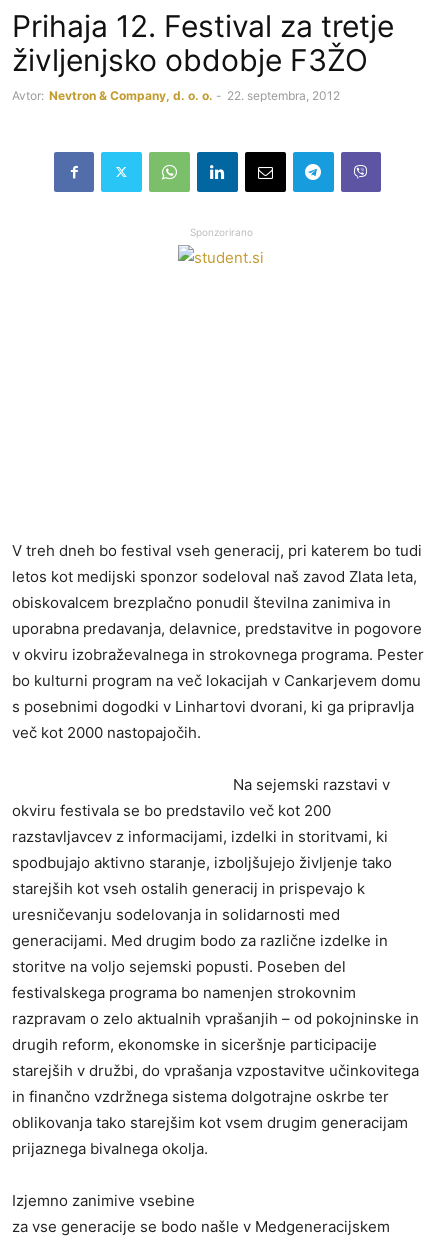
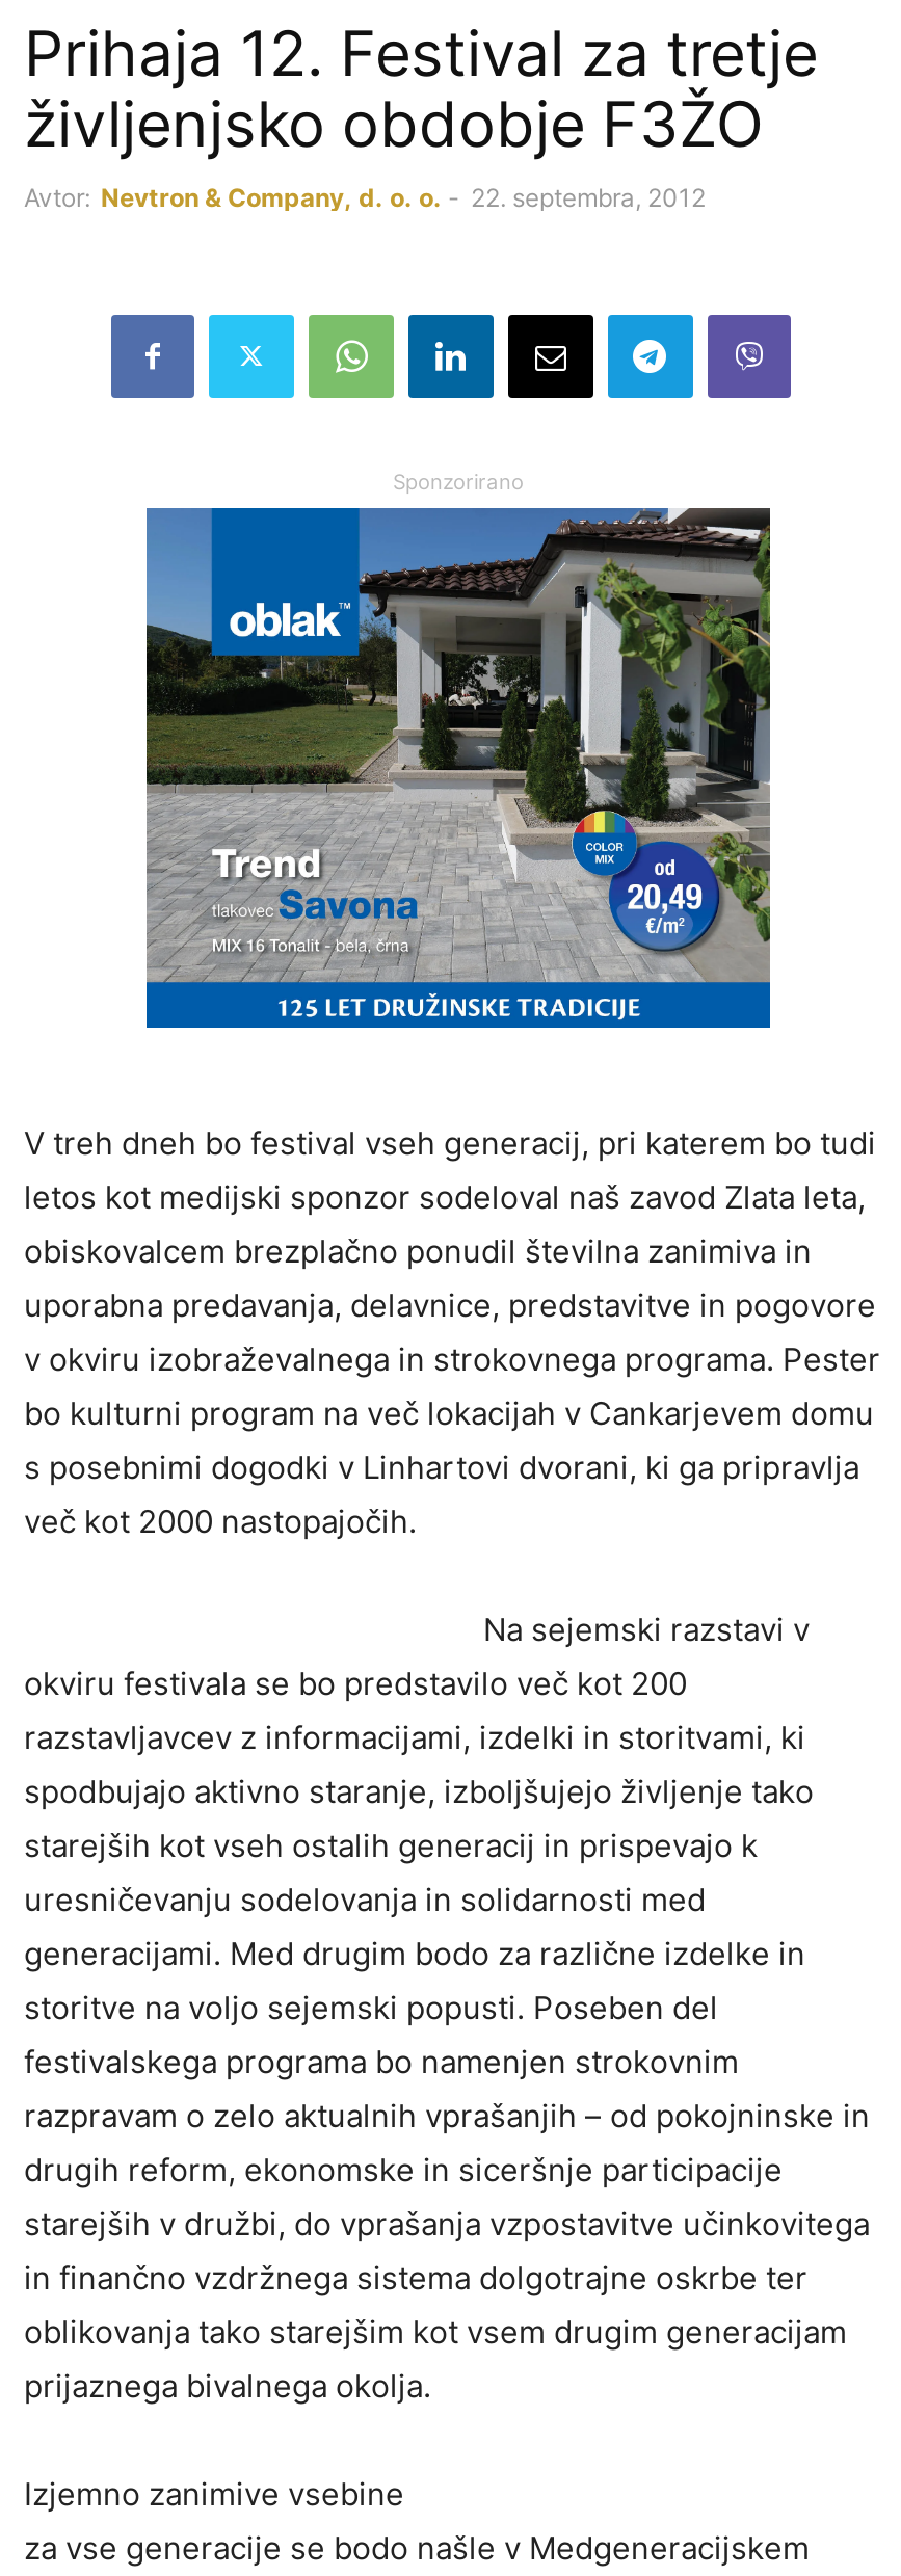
+ [image]
